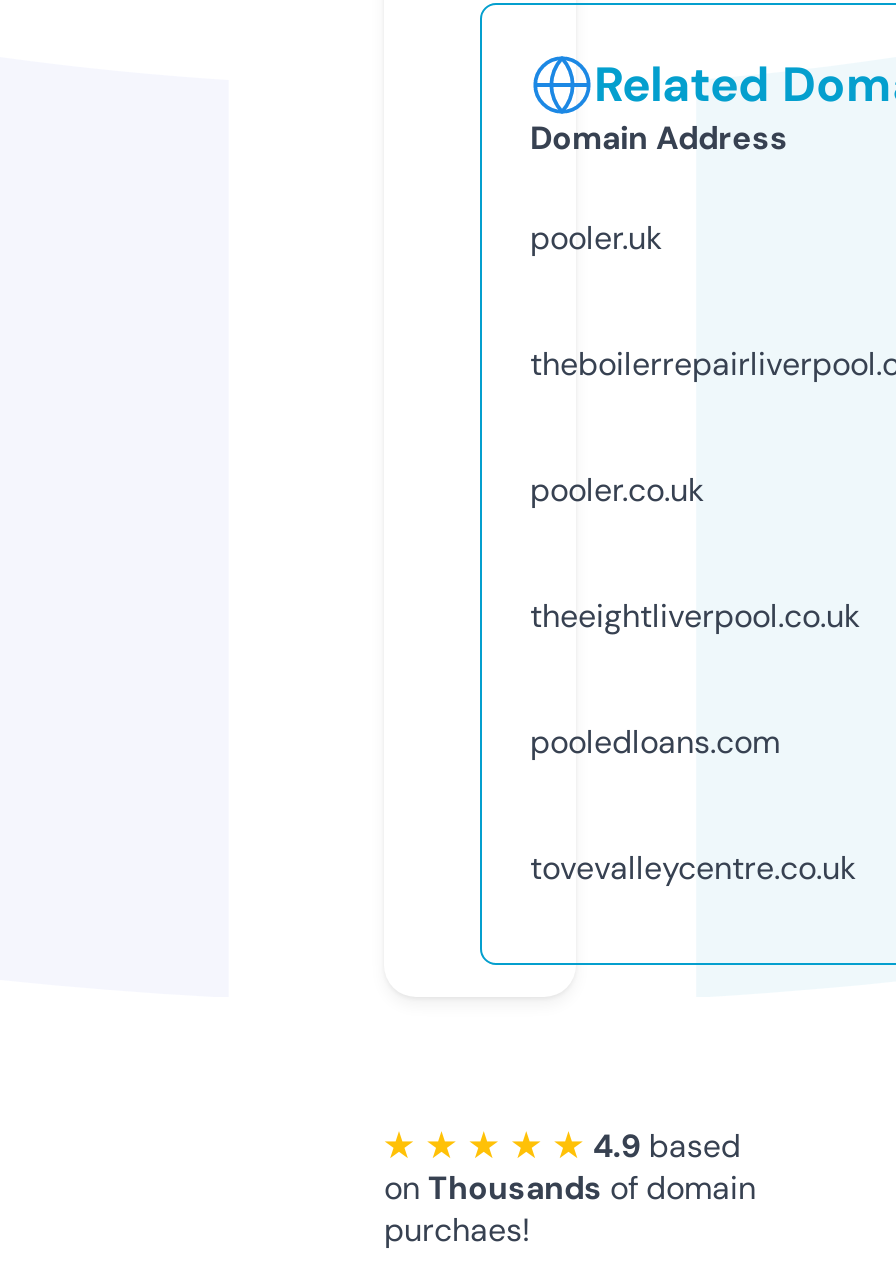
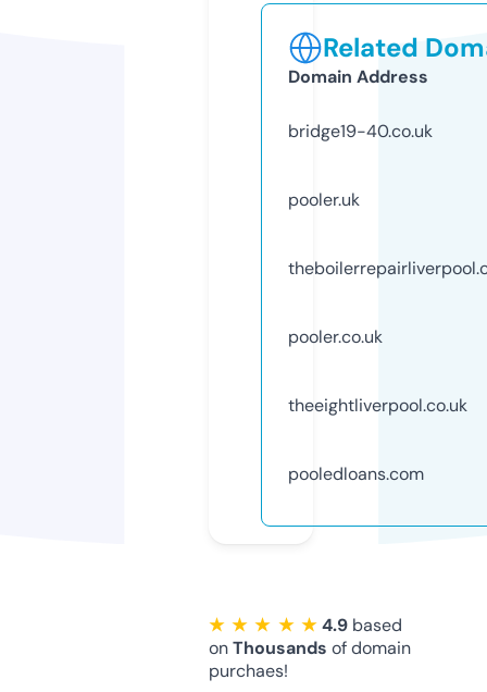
+ bridge19-40.co.uk

moved down: pooler.uk | pooler.co.uk | theeightliverpool.co.uk | pooledloans.com

- tovevalleycentre.co.uk
